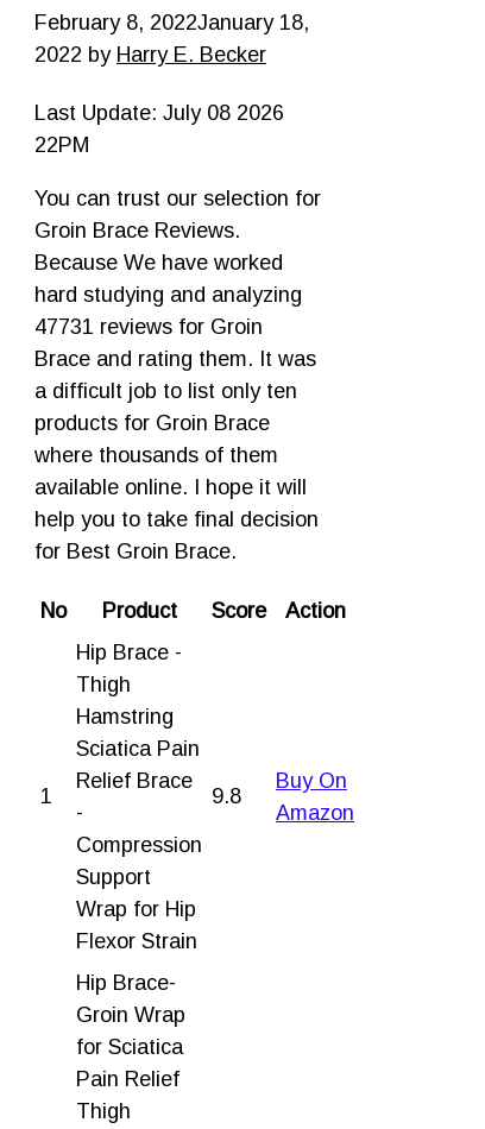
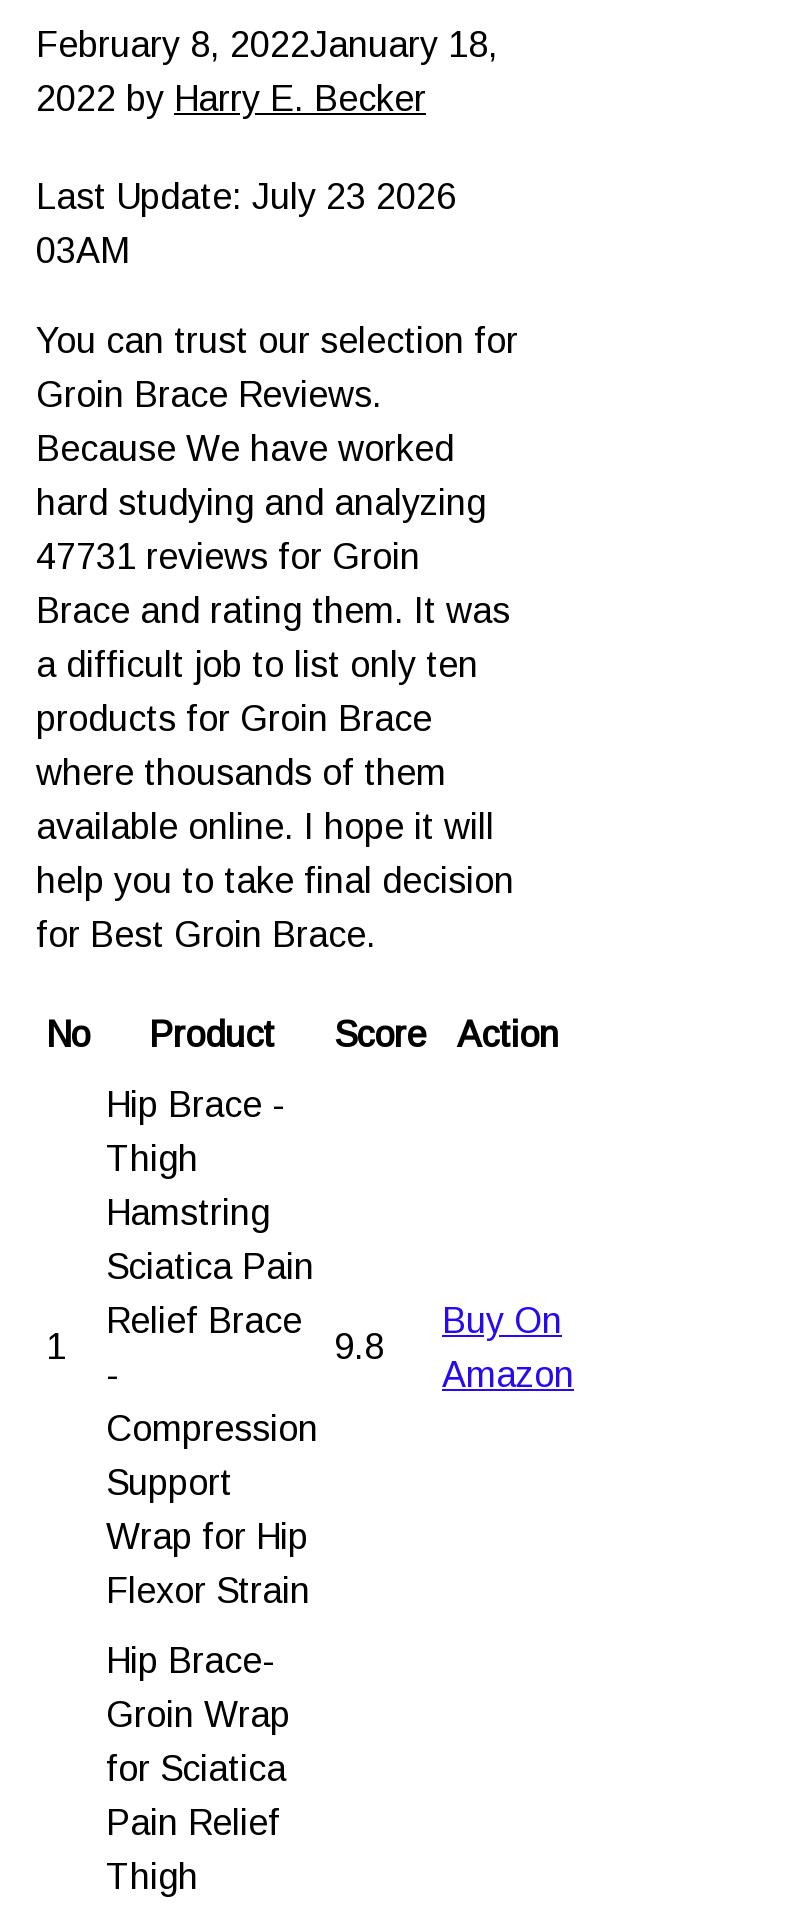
- Last Update: July 08 2026
- 22PM
+ Last Update: July 23 2026
+ 03AM
